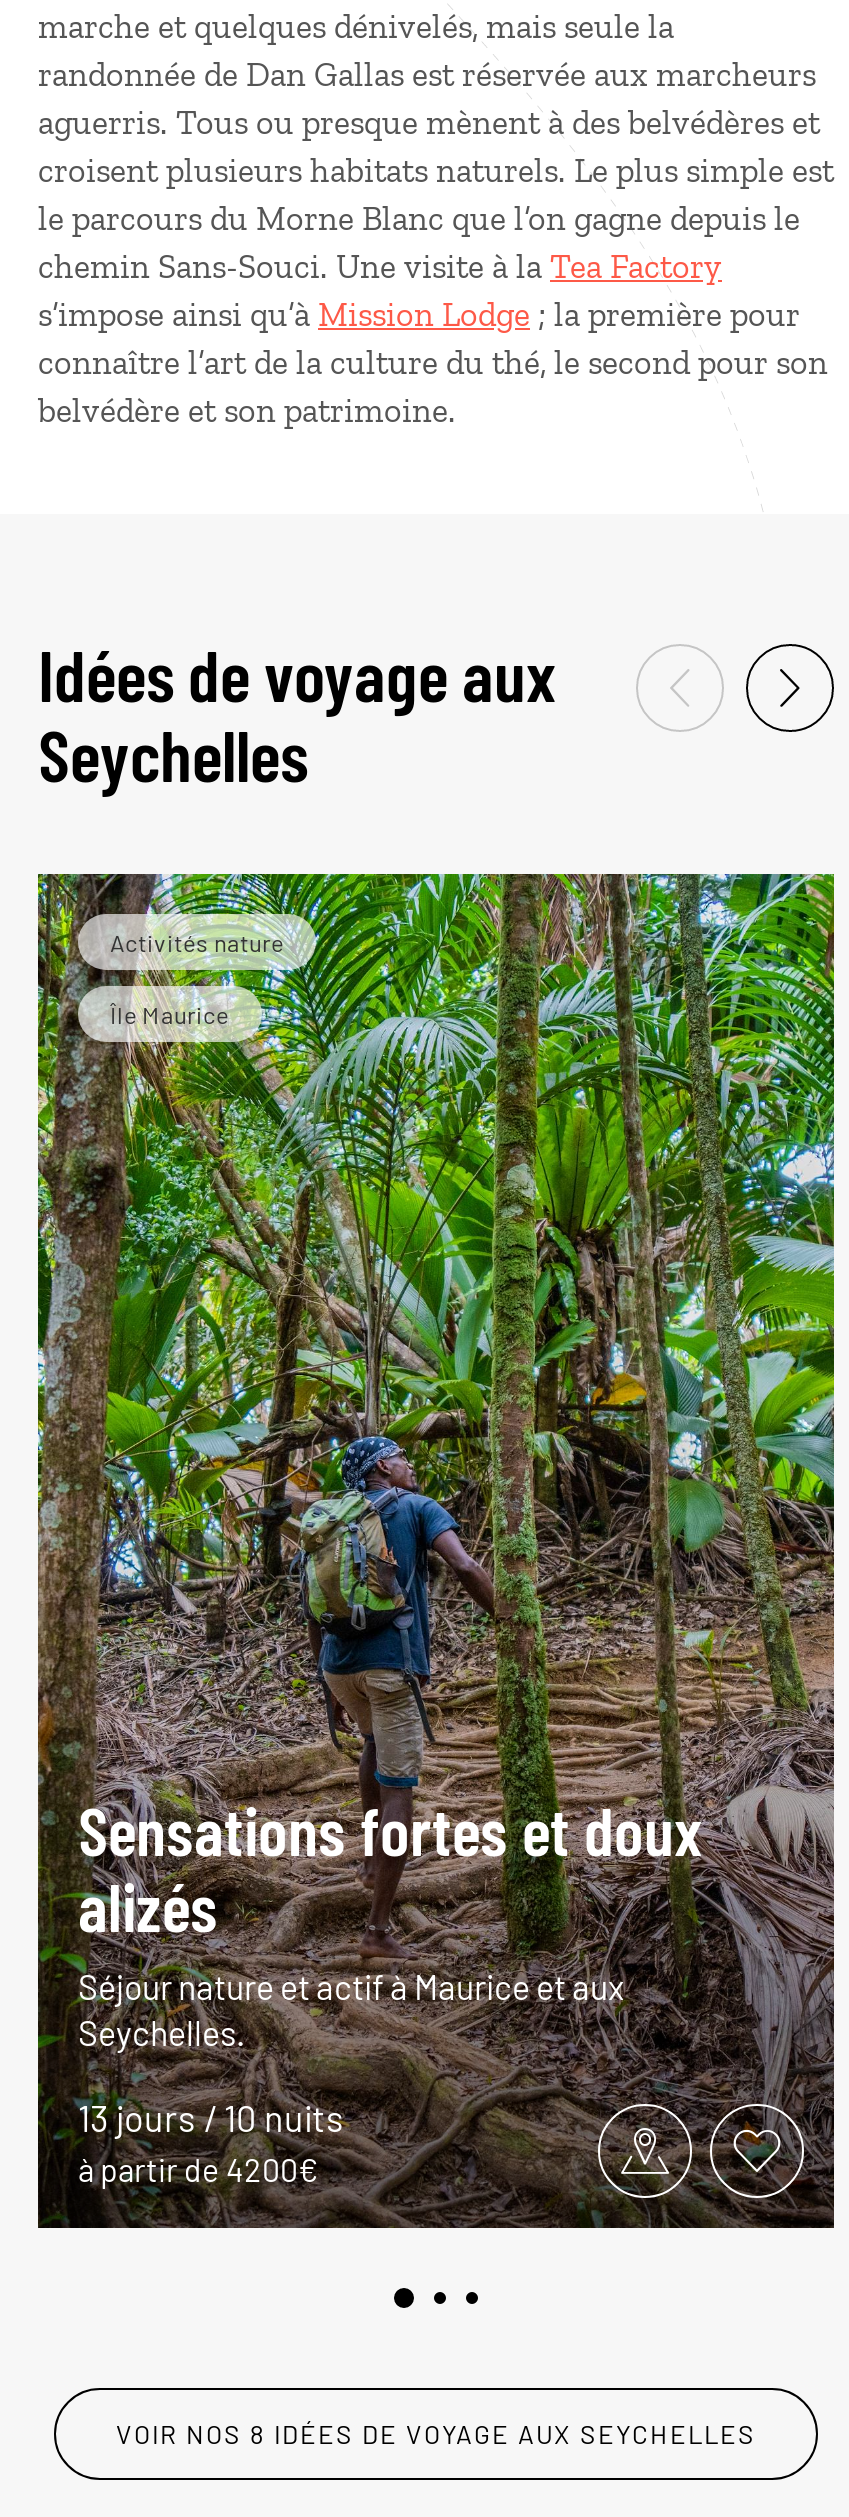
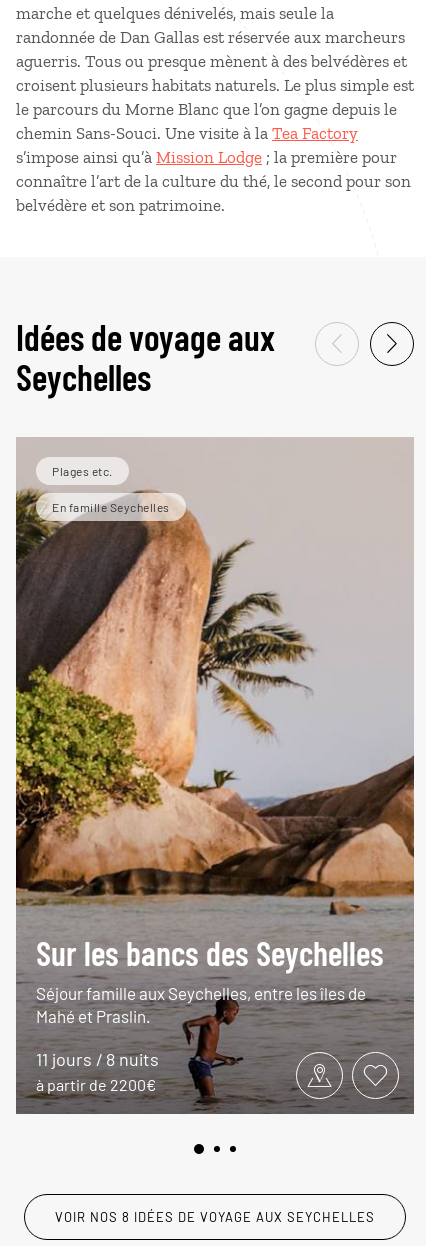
- [image]
- Activités nature
+ [image]
+ Plages etc.

- Île Maurice
+ En famille Seychelles

- Sensations fortes et doux
- alizés
- Séjour nature et actif à Maurice et aux
- Seychelles.
+ Sur les bancs des Seychelles
+ Séjour famille aux Seychelles, entre les îles de
+ Mahé et Praslin.

- 13 jours / 10 nuits
- à partir de 4200€
+ 11 jours / 8 nuits
+ à partir de 2200€
